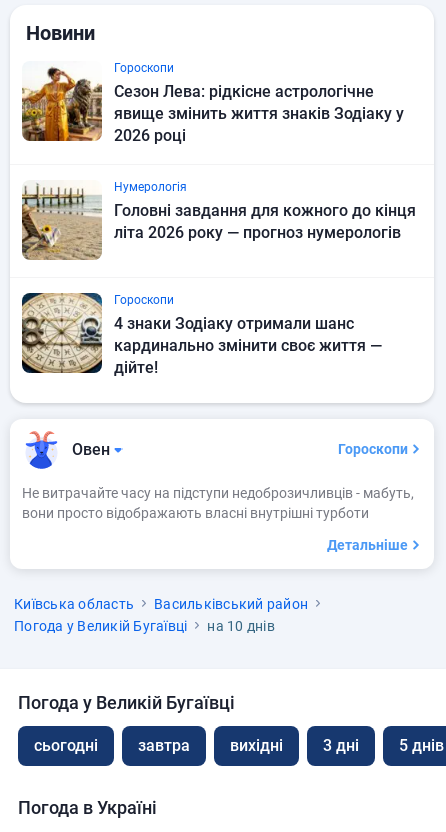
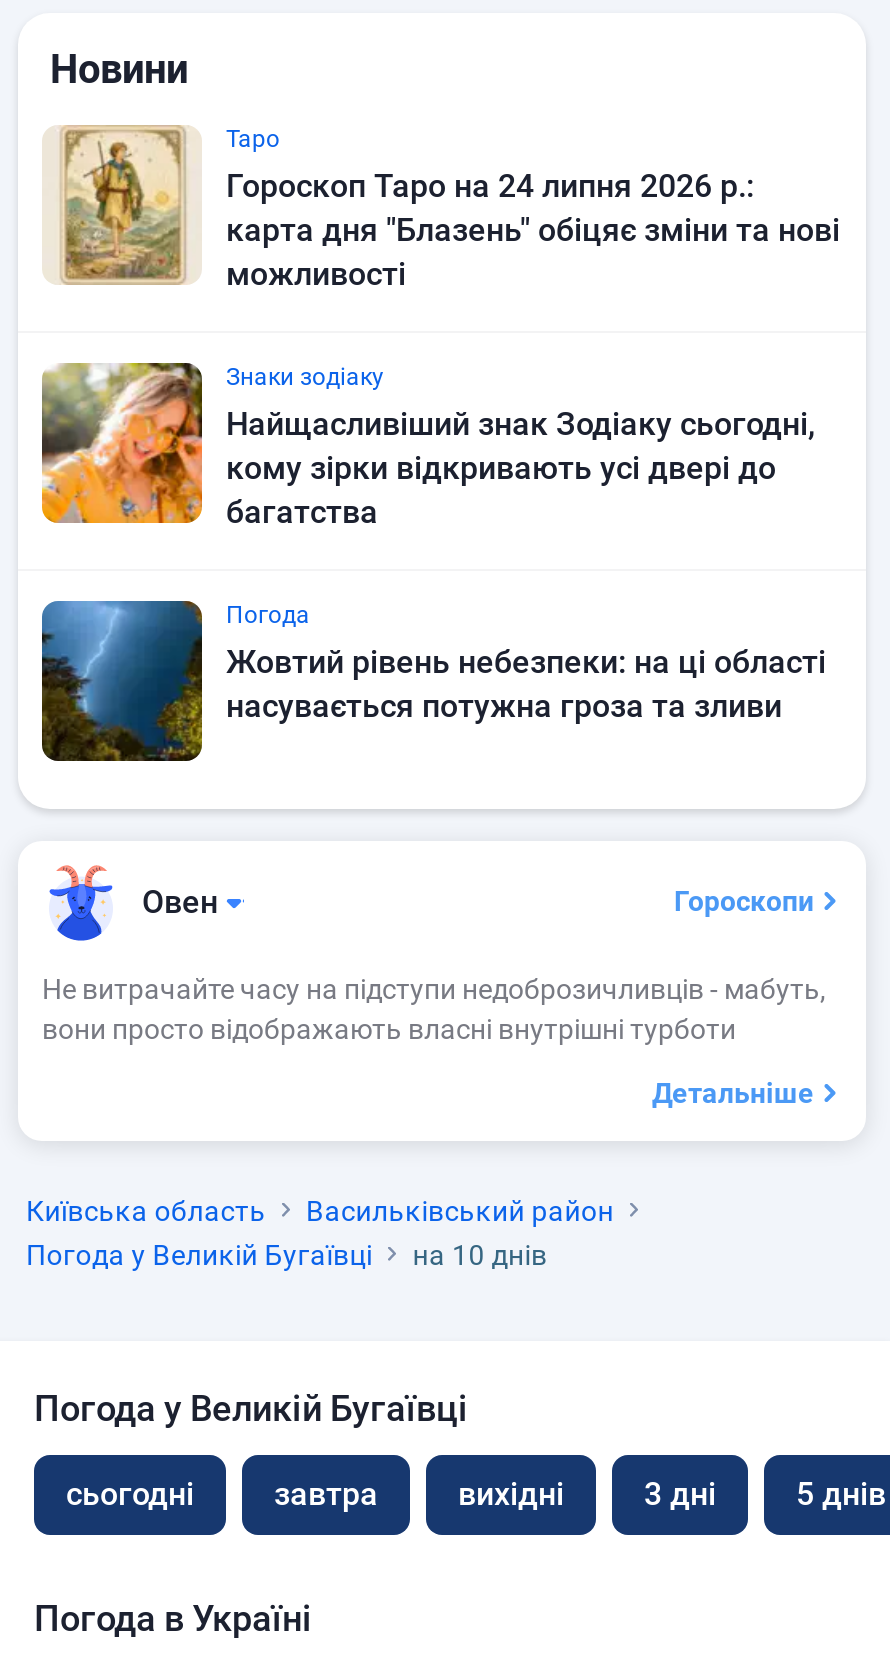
- [image]
- Гороскопи
- Сезон Лева: рідкісне астрологічне
- явище змінить життя знаків Зодіаку у
- 2026 році
+ [image]
+ Таро
+ Гороскоп Таро на 24 липня 2026 р.:
+ карта дня "Блазень" обіцяє зміни та нові
+ можливості

- [image]
- Нумерологія
- Головні завдання для кожного до кінця
- літа 2026 року — прогноз нумерологів
+ [image]
+ Знаки зодіаку
+ Найщасливіший знак Зодіаку сьогодні,
+ кому зірки відкривають усі двері до
+ багатства

- [image]
- Гороскопи
- 4 знаки Зодіаку отримали шанс
- кардинально змінити своє життя —
- дійте!
+ [image]
+ Погода
+ Жовтий рівень небезпеки: на ці області
+ насувається потужна гроза та зливи
